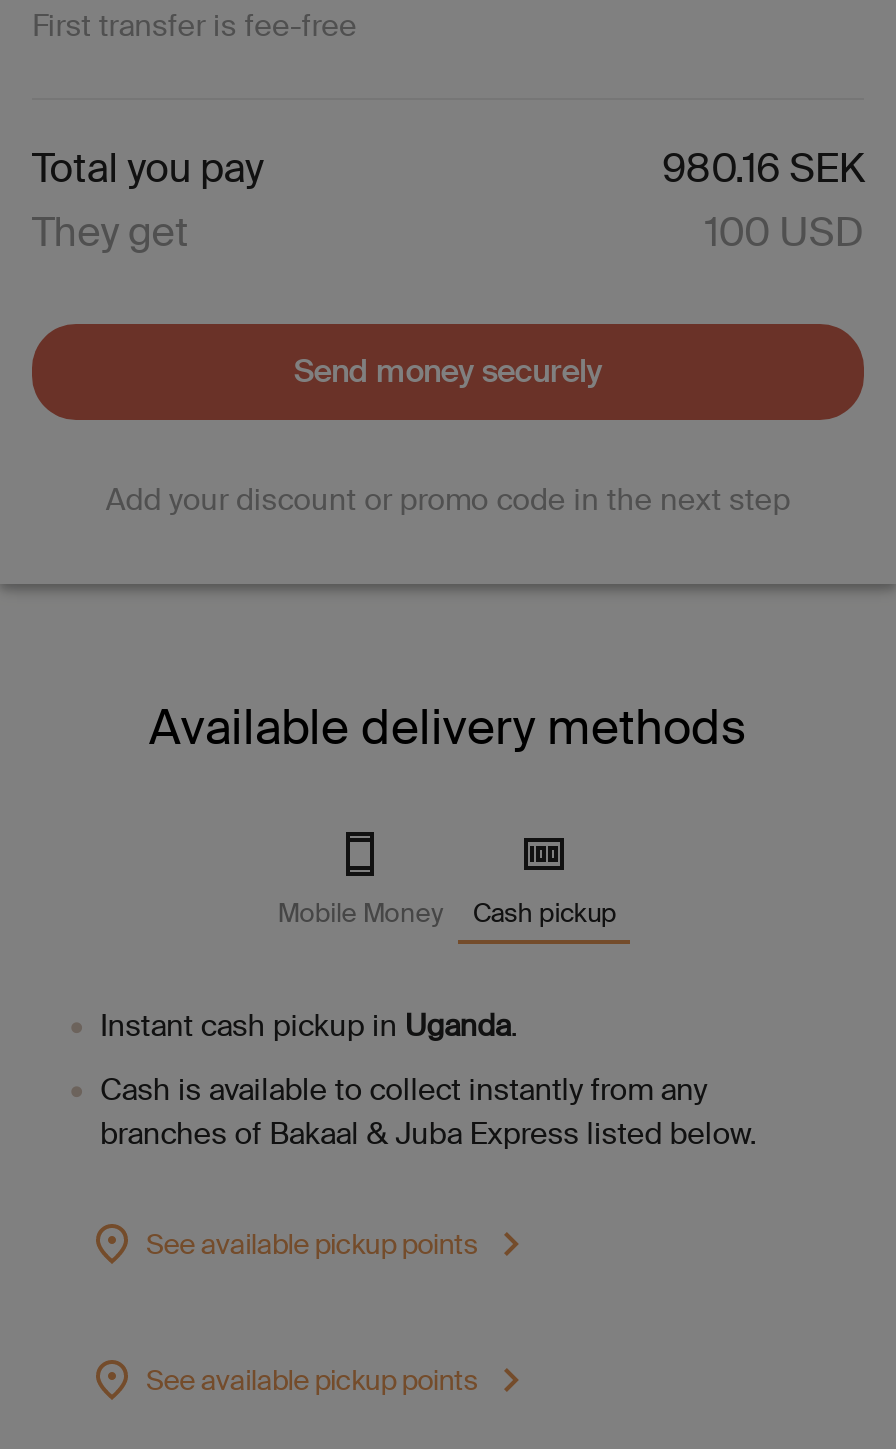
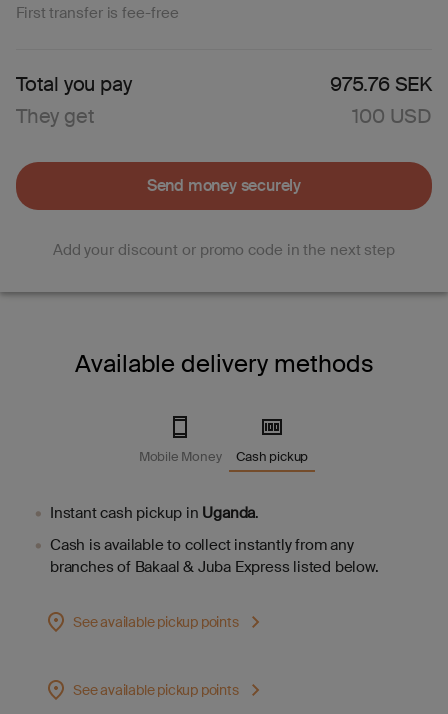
- 980.16 SEK
+ 975.76 SEK
